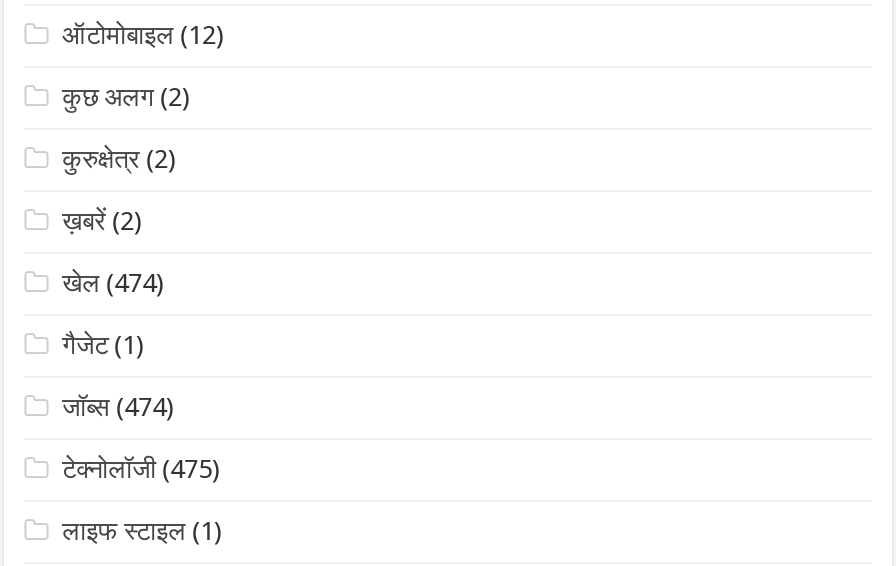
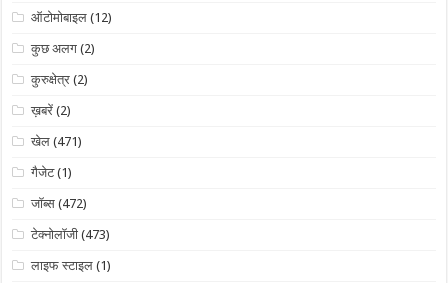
- खेल (474)
+ खेल (471)

- जॉब्स (474)
+ जॉब्स (472)

- टेक्नोलॉजी (475)
+ टेक्नोलॉजी (473)
